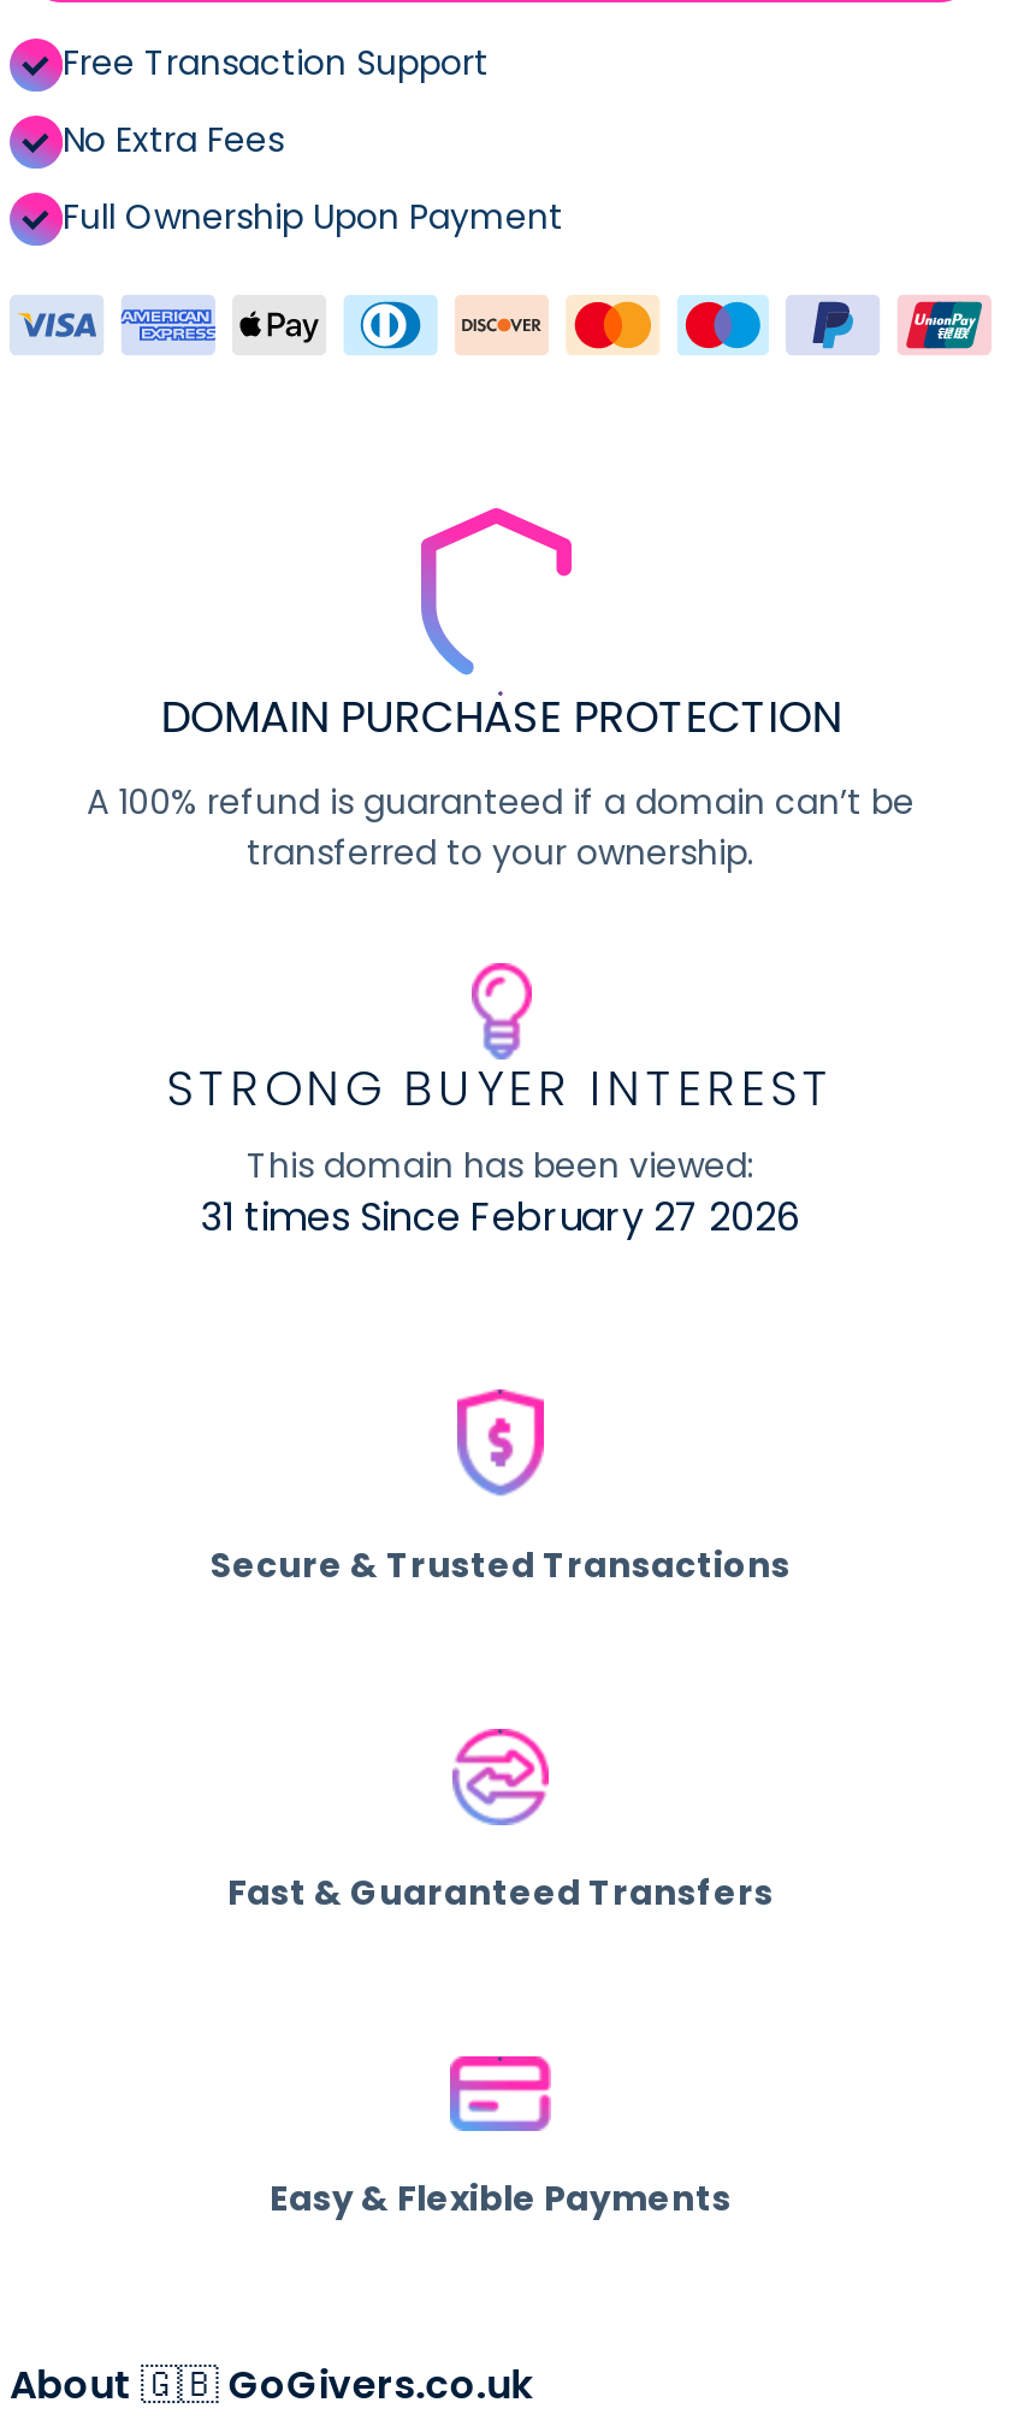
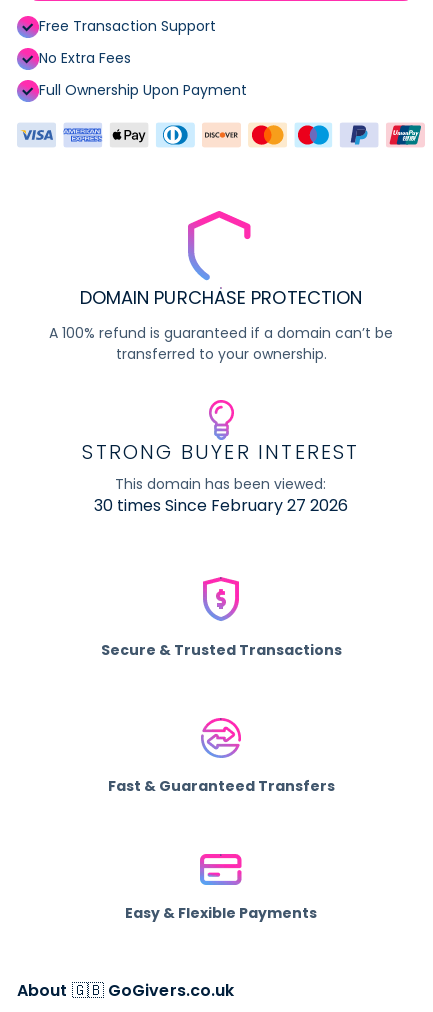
- 31 times Since February 27 2026
+ 30 times Since February 27 2026
